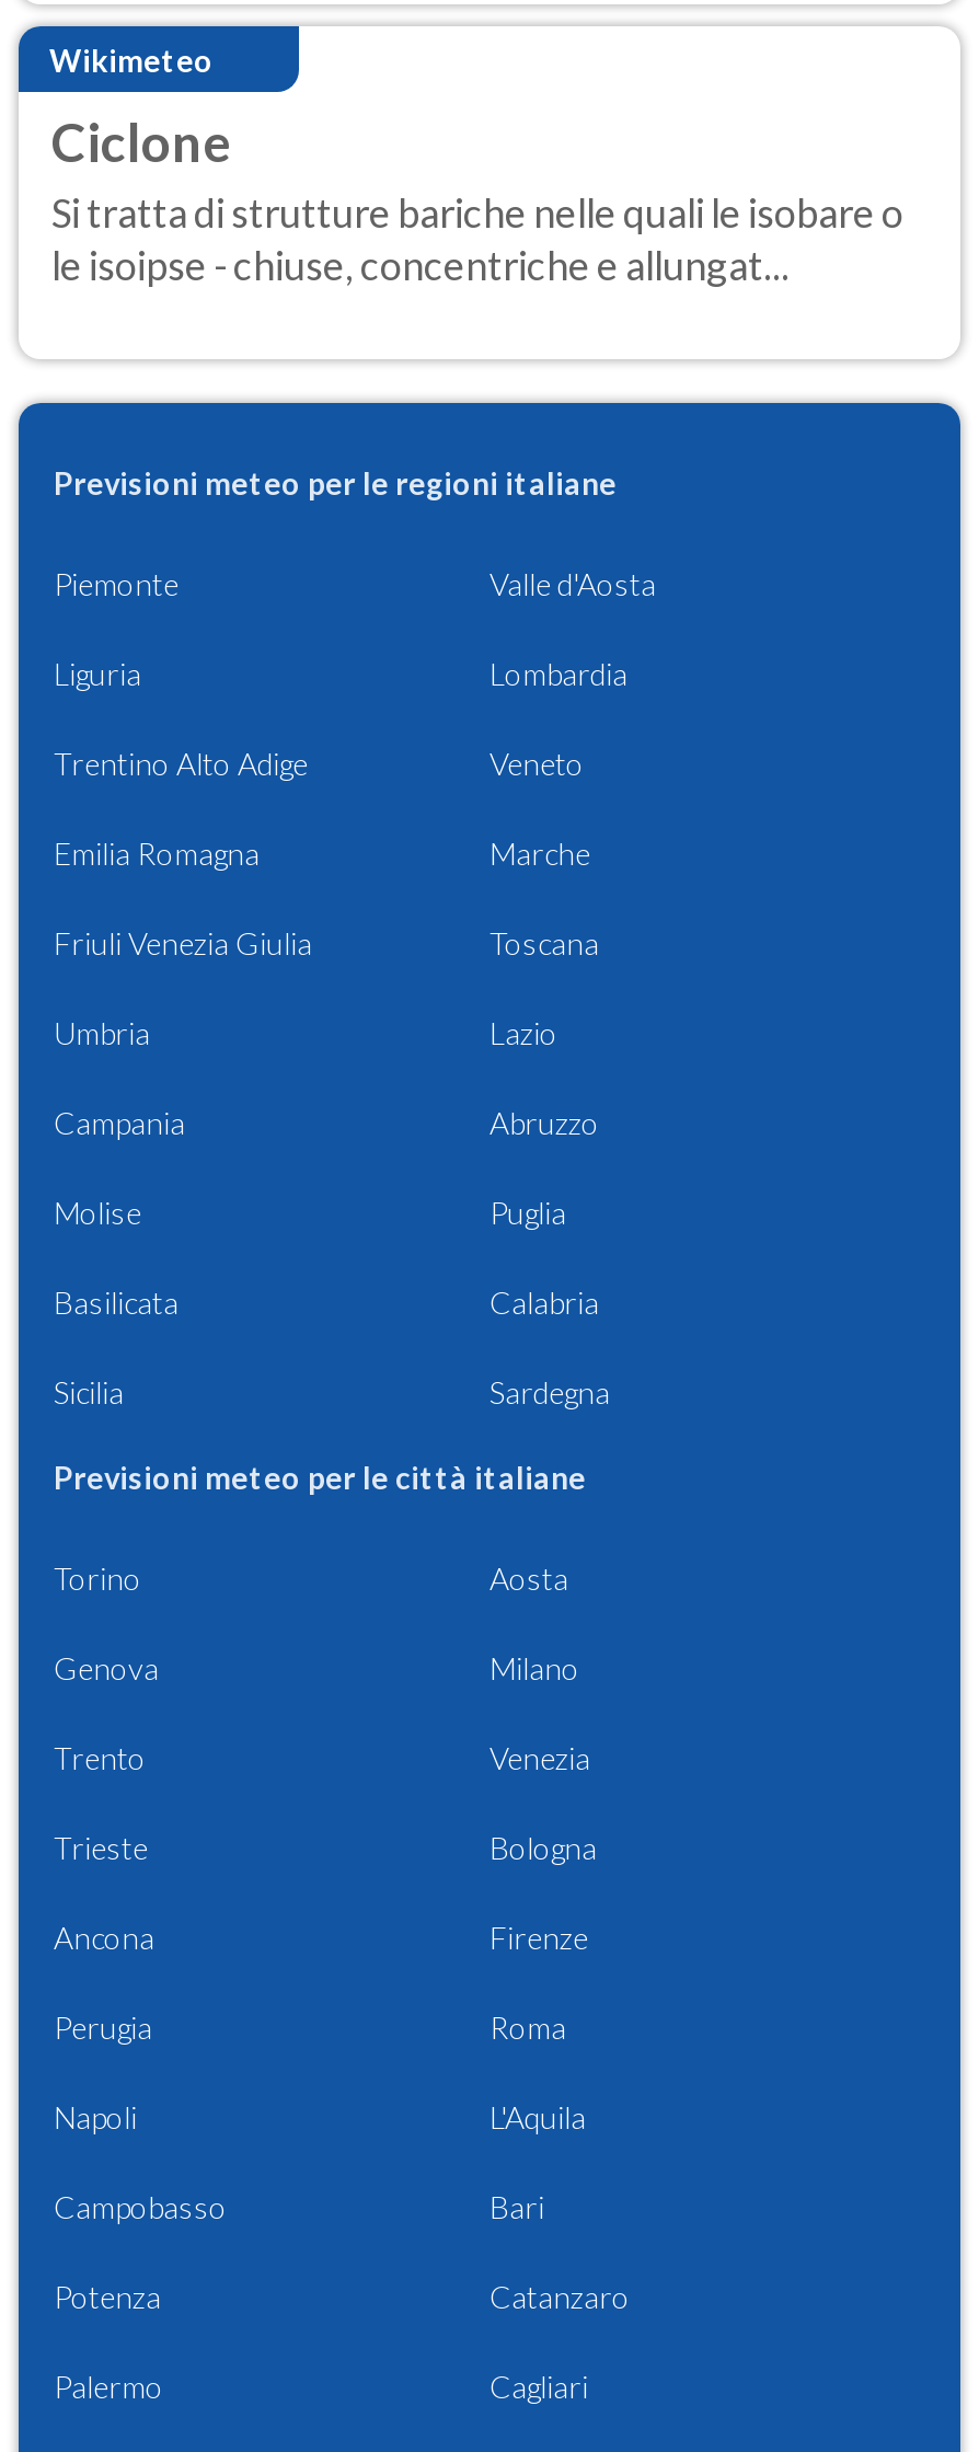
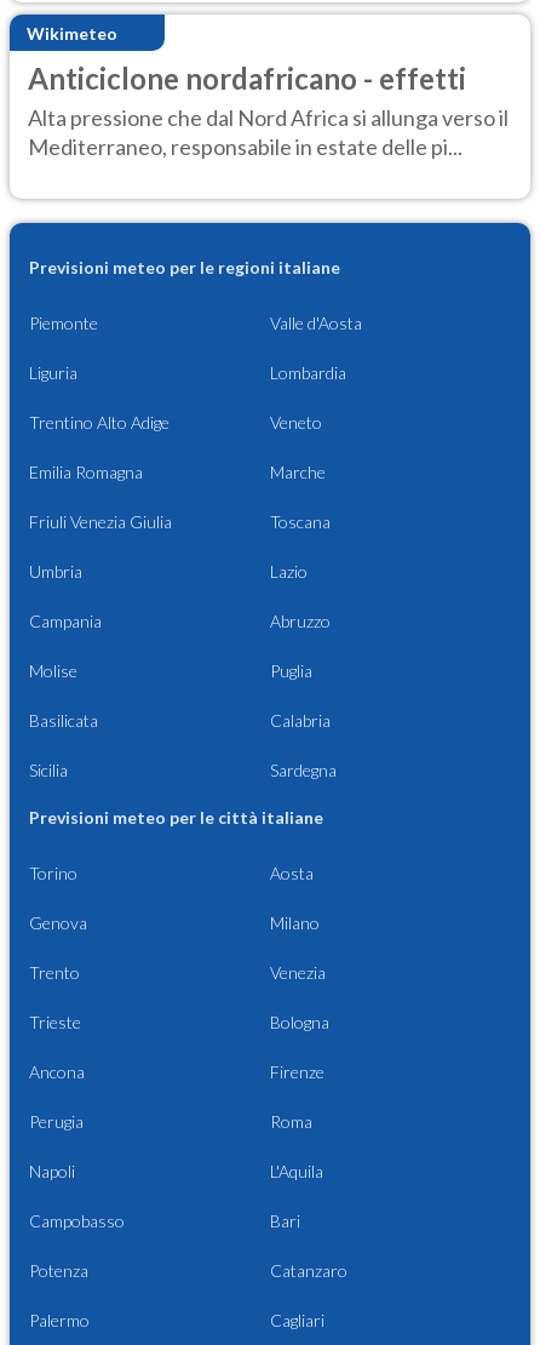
- Ciclone
- Si tratta di strutture bariche nelle quali le isobare o
- le isoipse - chiuse, concentriche e allungat...
+ Anticiclone nordafricano - effetti
+ Alta pressione che dal Nord Africa si allunga verso il
+ Mediterraneo, responsabile in estate delle pi...
